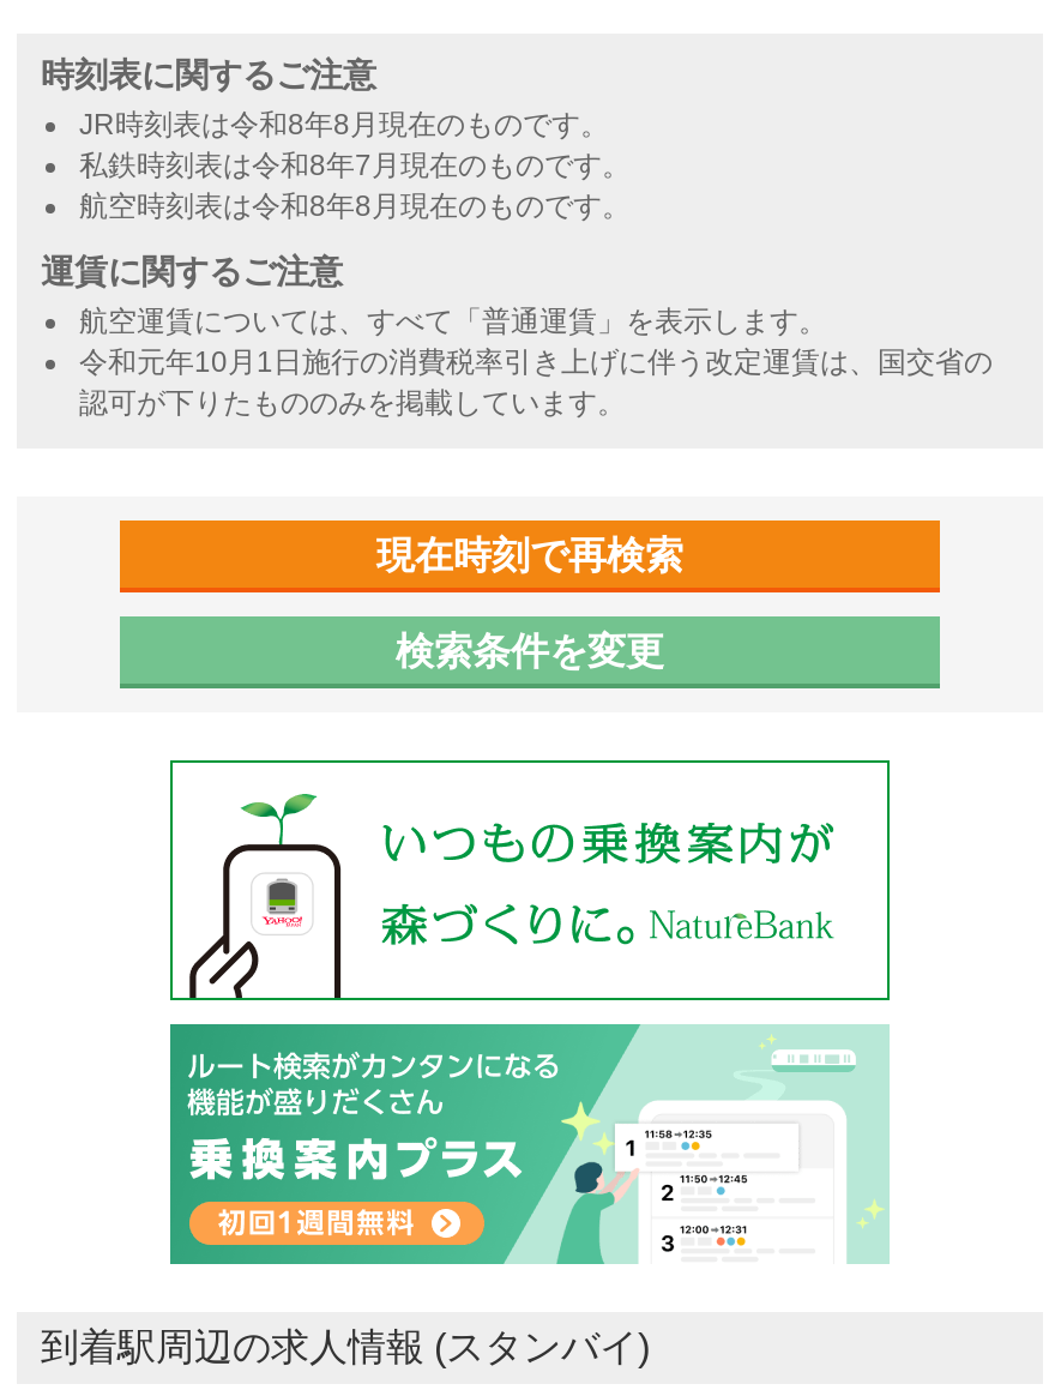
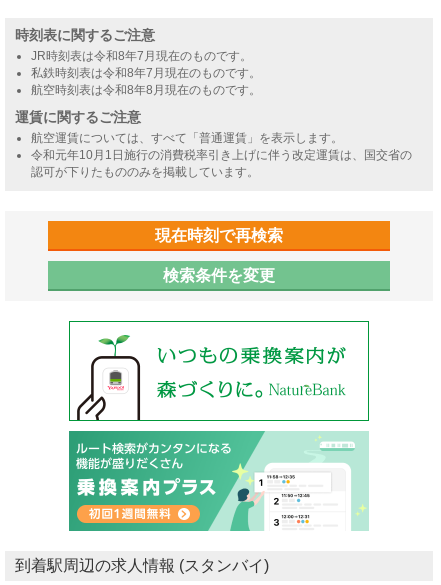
- JR時刻表は令和8年8月現在のものです。
+ JR時刻表は令和8年7月現在のものです。
